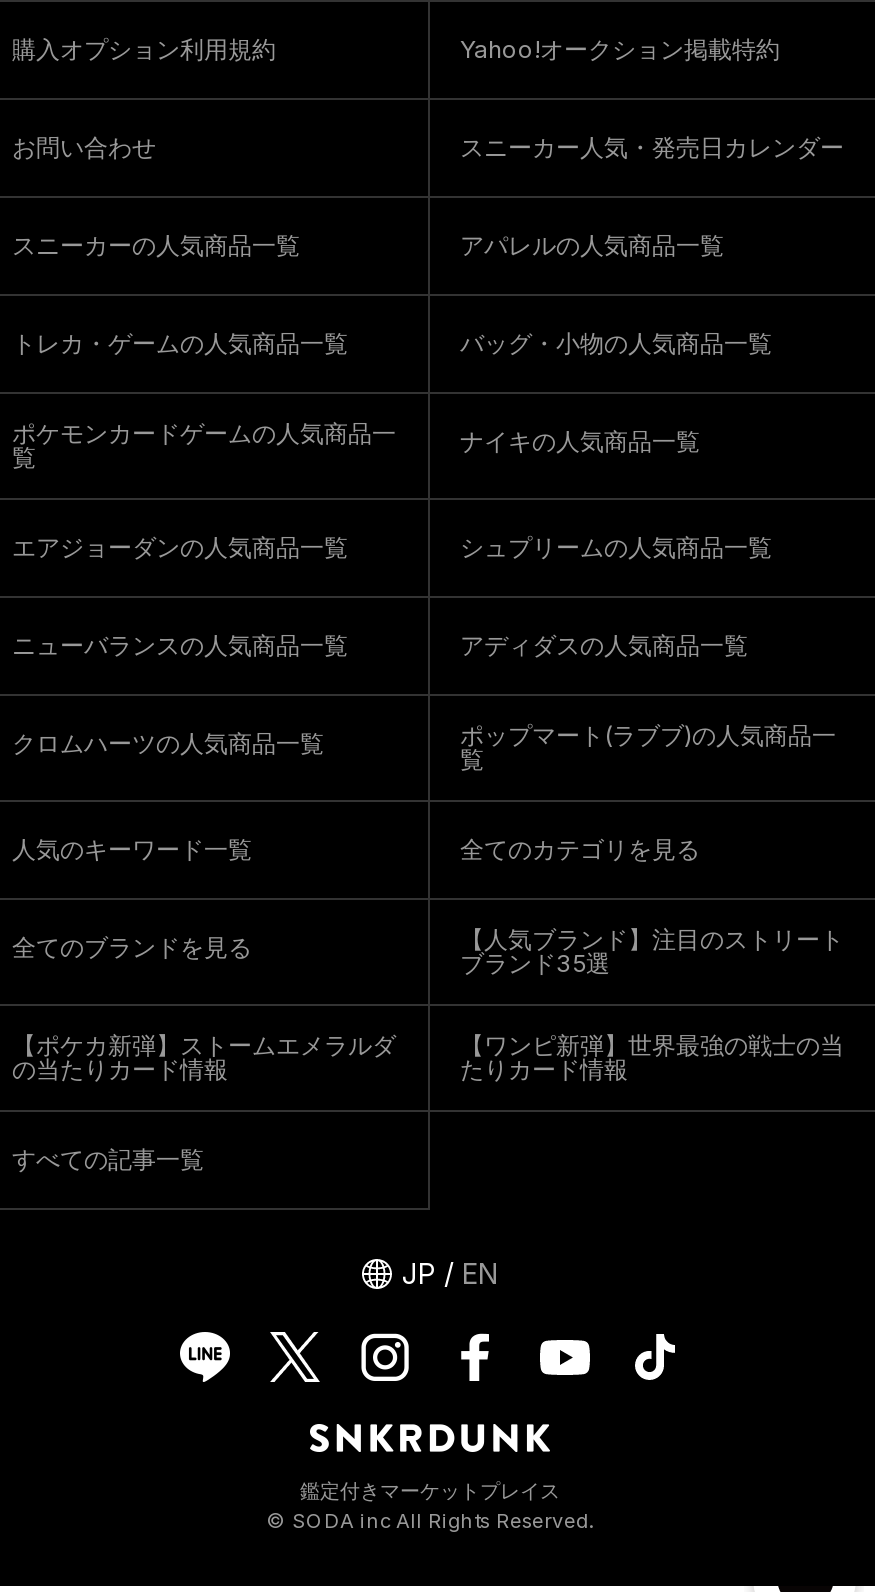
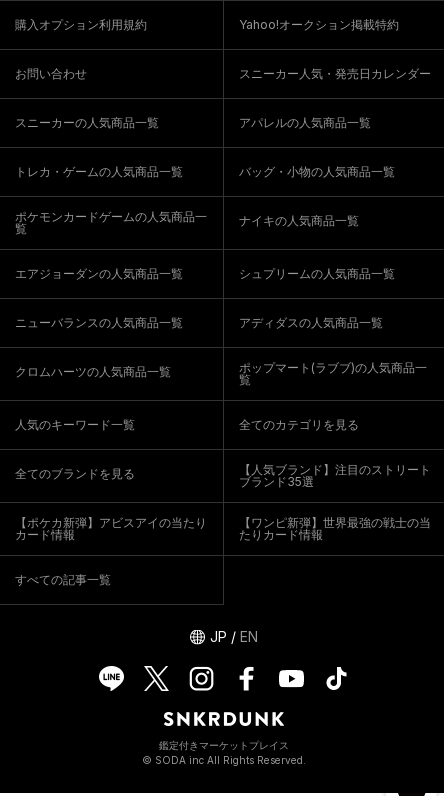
- 【ポケカ新弾】ストームエメラルダ
- の当たりカード情報
+ 【ポケカ新弾】アビスアイの当たり
+ カード情報
